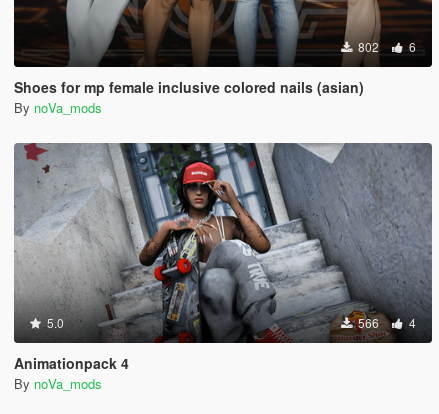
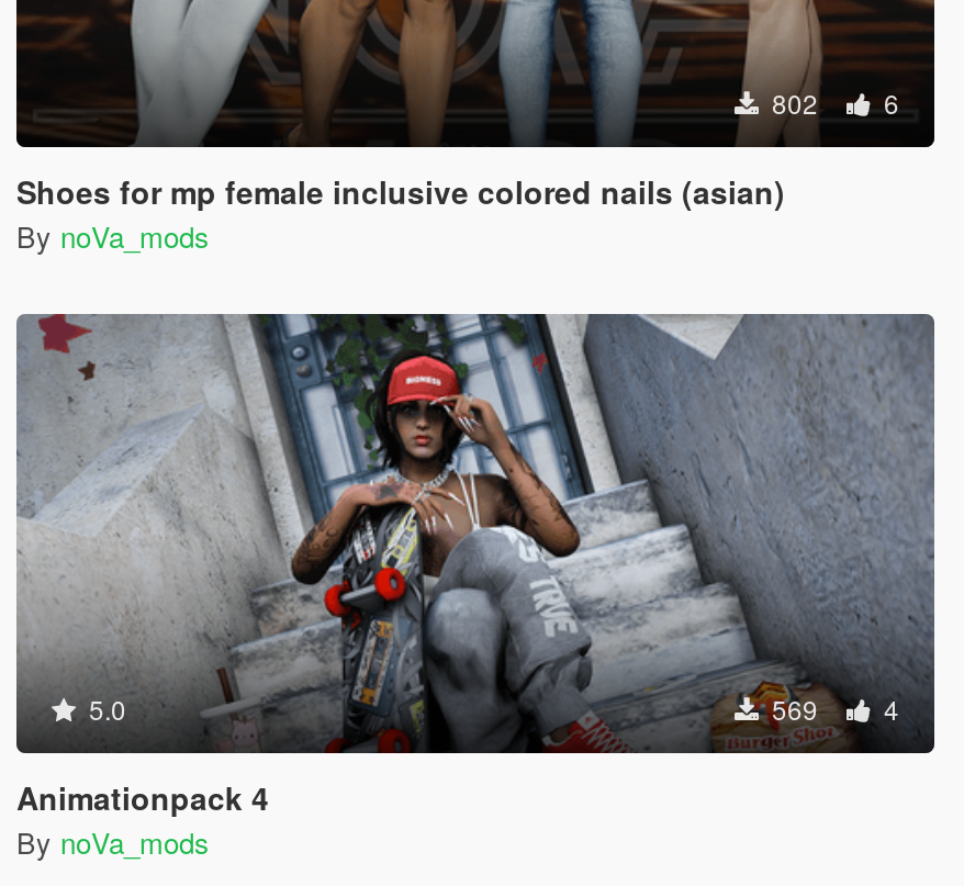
- 566 4
+ 569 4
